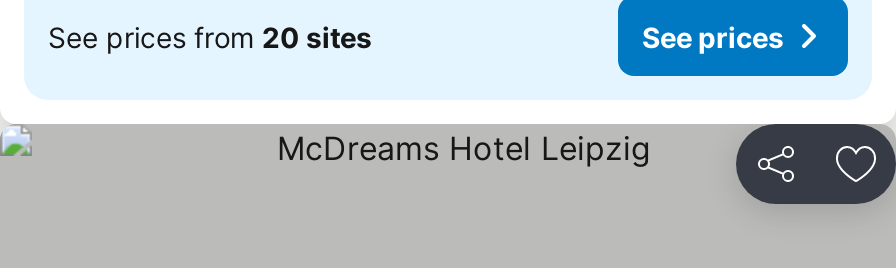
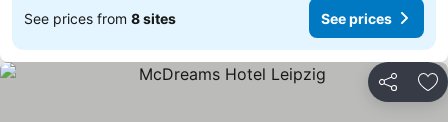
- See prices from 20 sites
+ See prices from 8 sites
